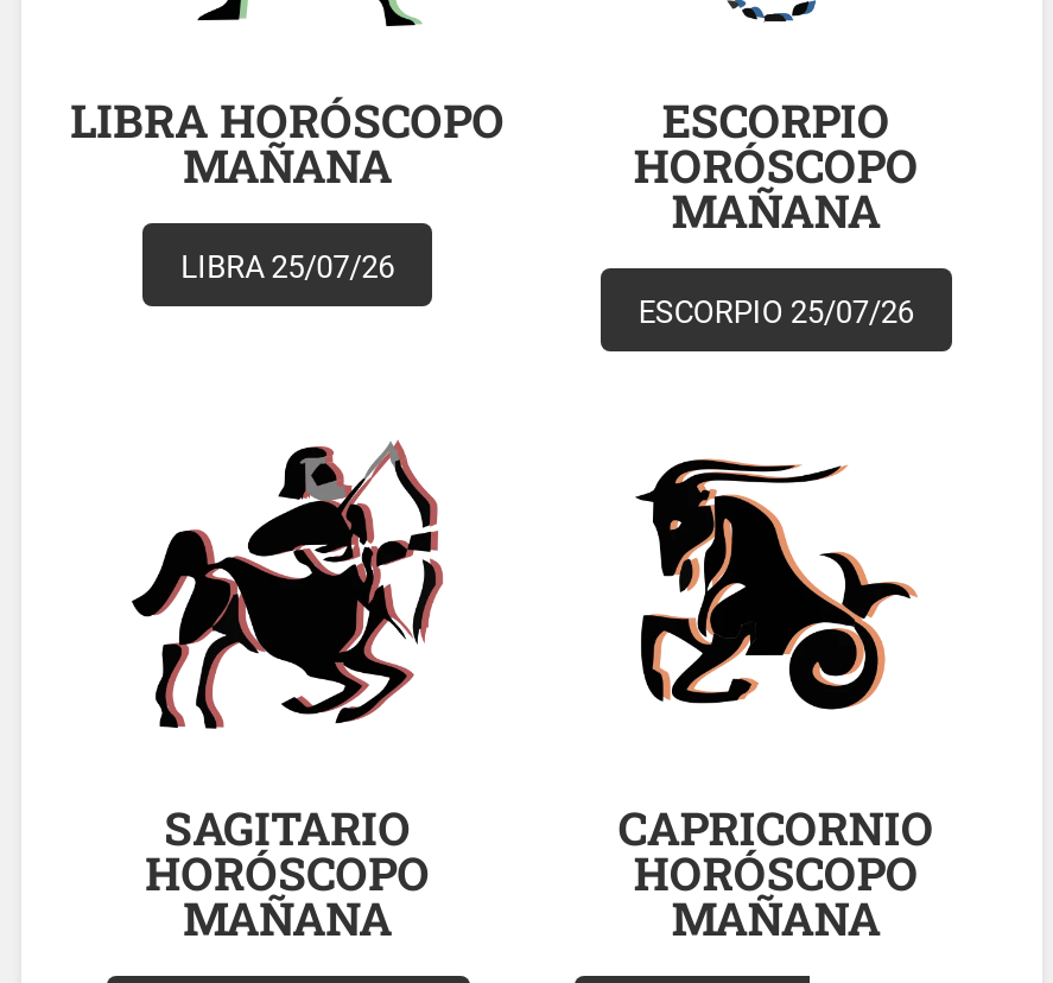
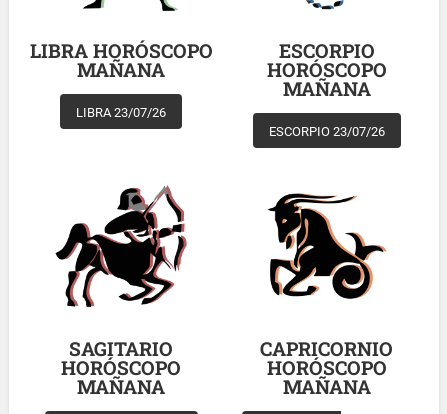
- LIBRA 25/07/26
+ LIBRA 23/07/26

- ESCORPIO 25/07/26
+ ESCORPIO 23/07/26
